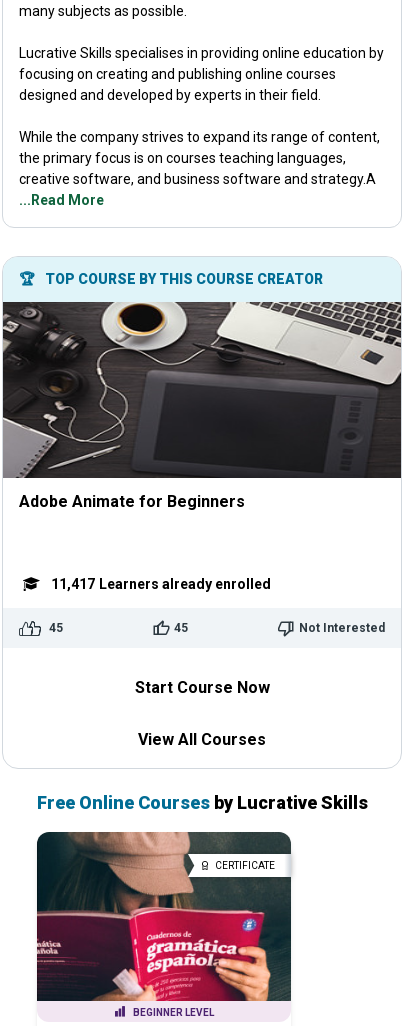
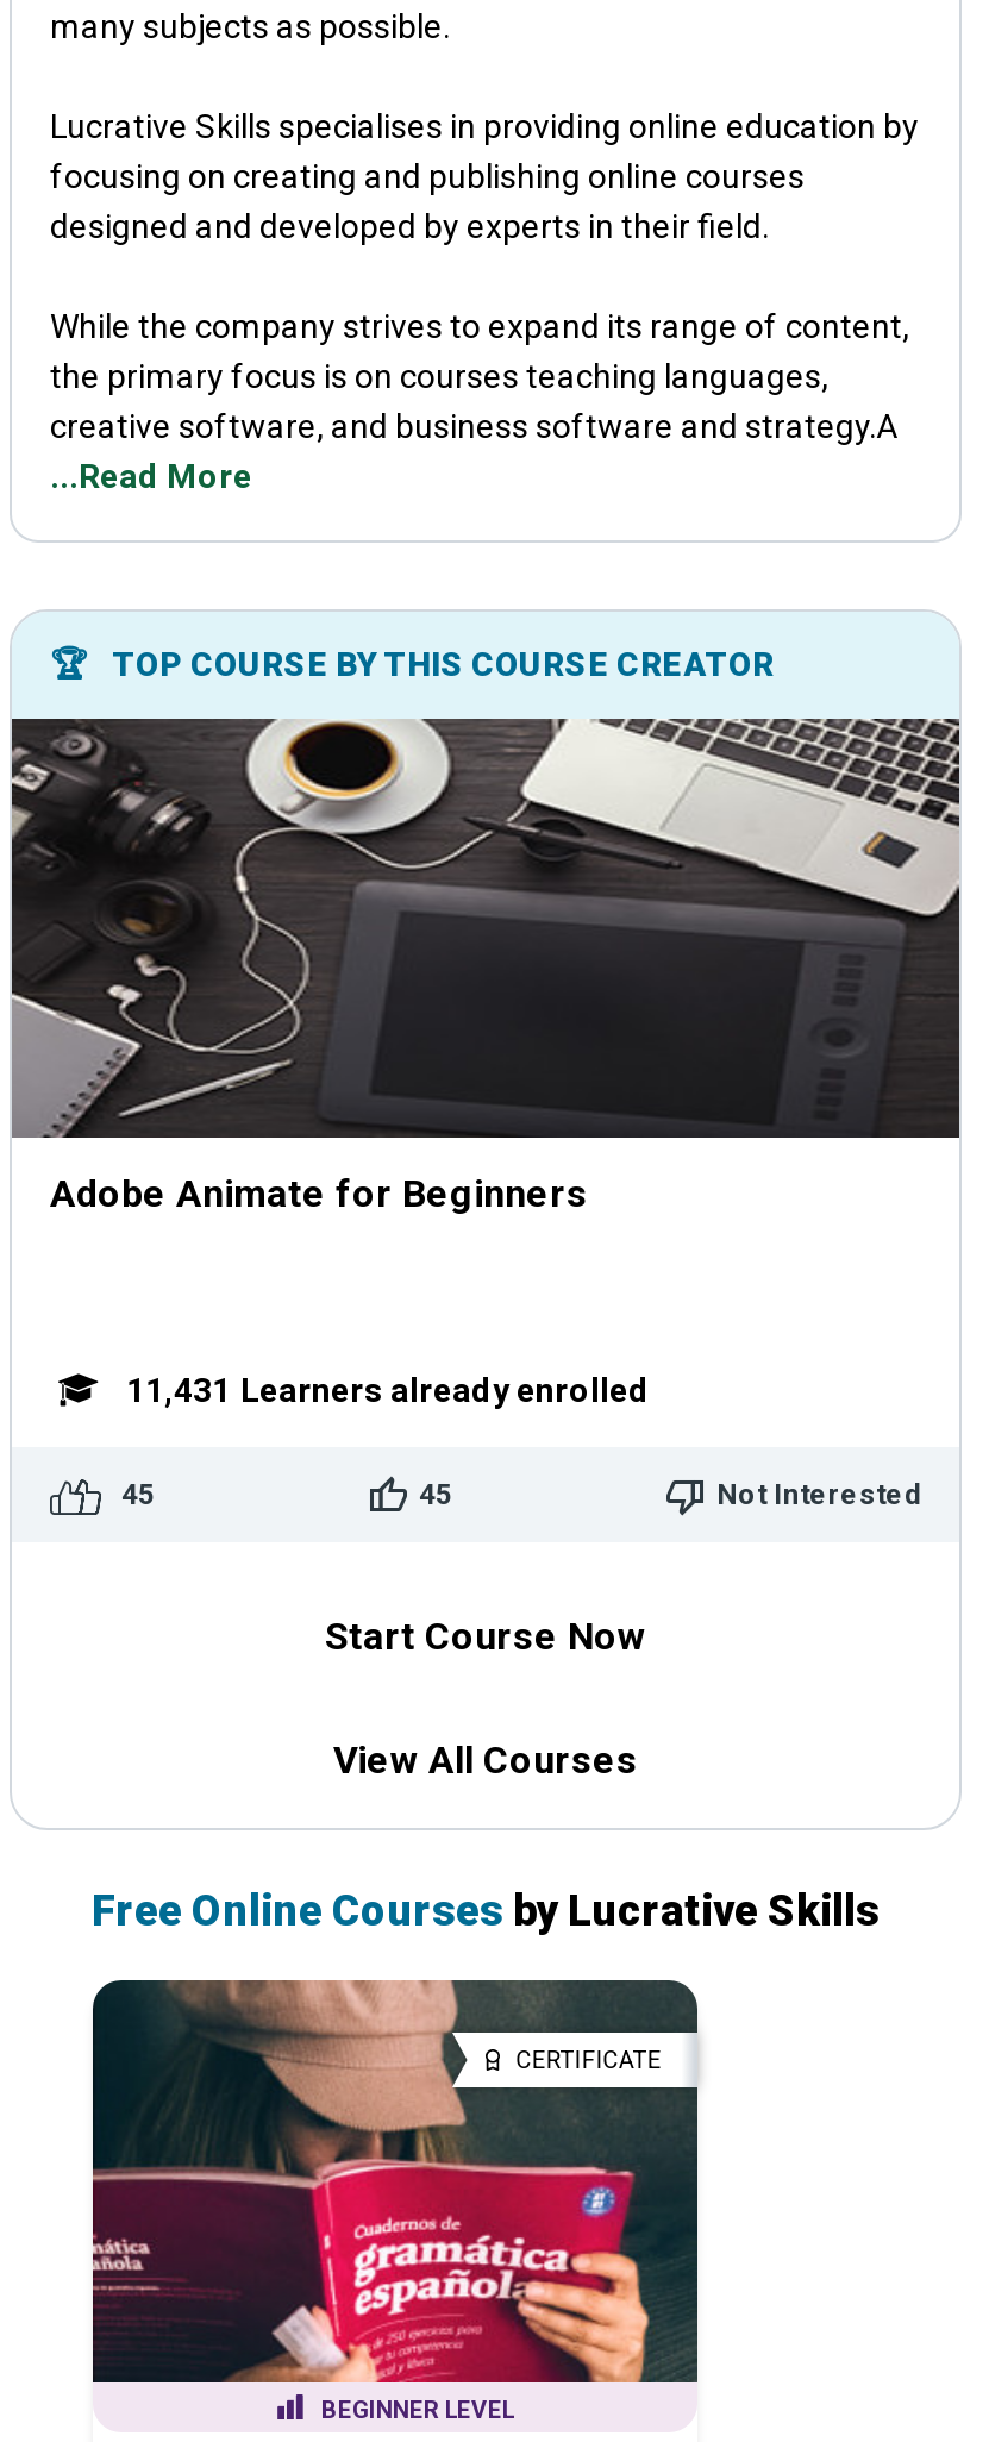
- 11,417 Learners already enrolled
+ 11,431 Learners already enrolled
